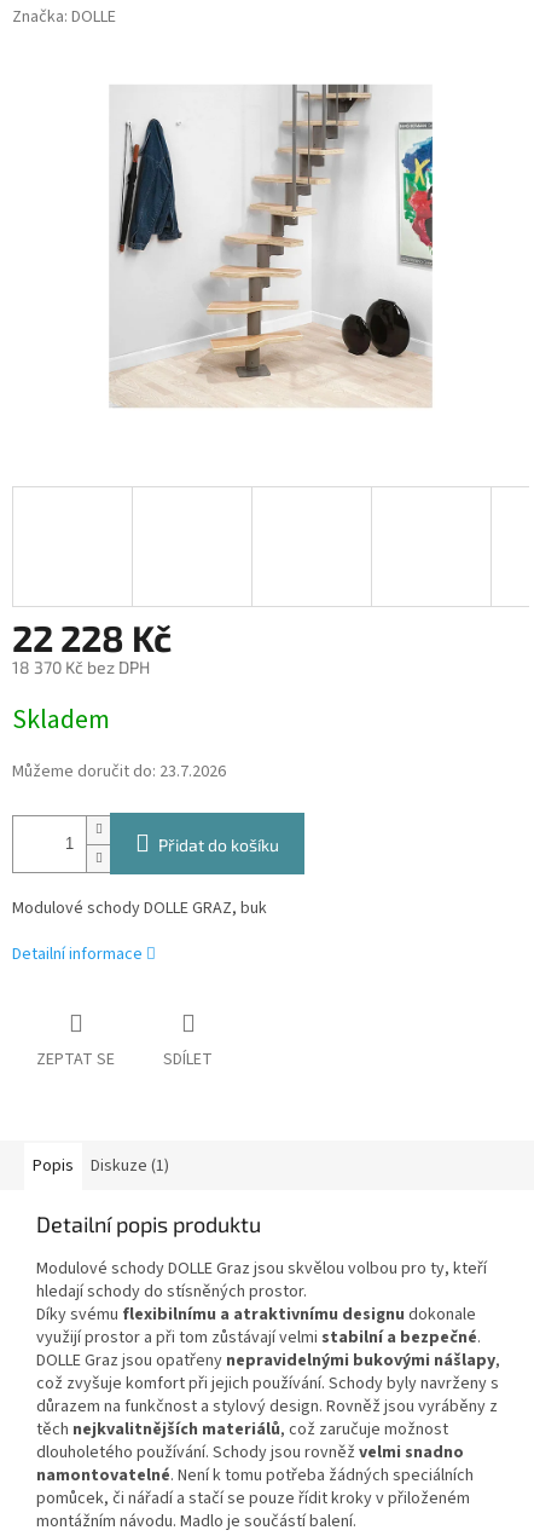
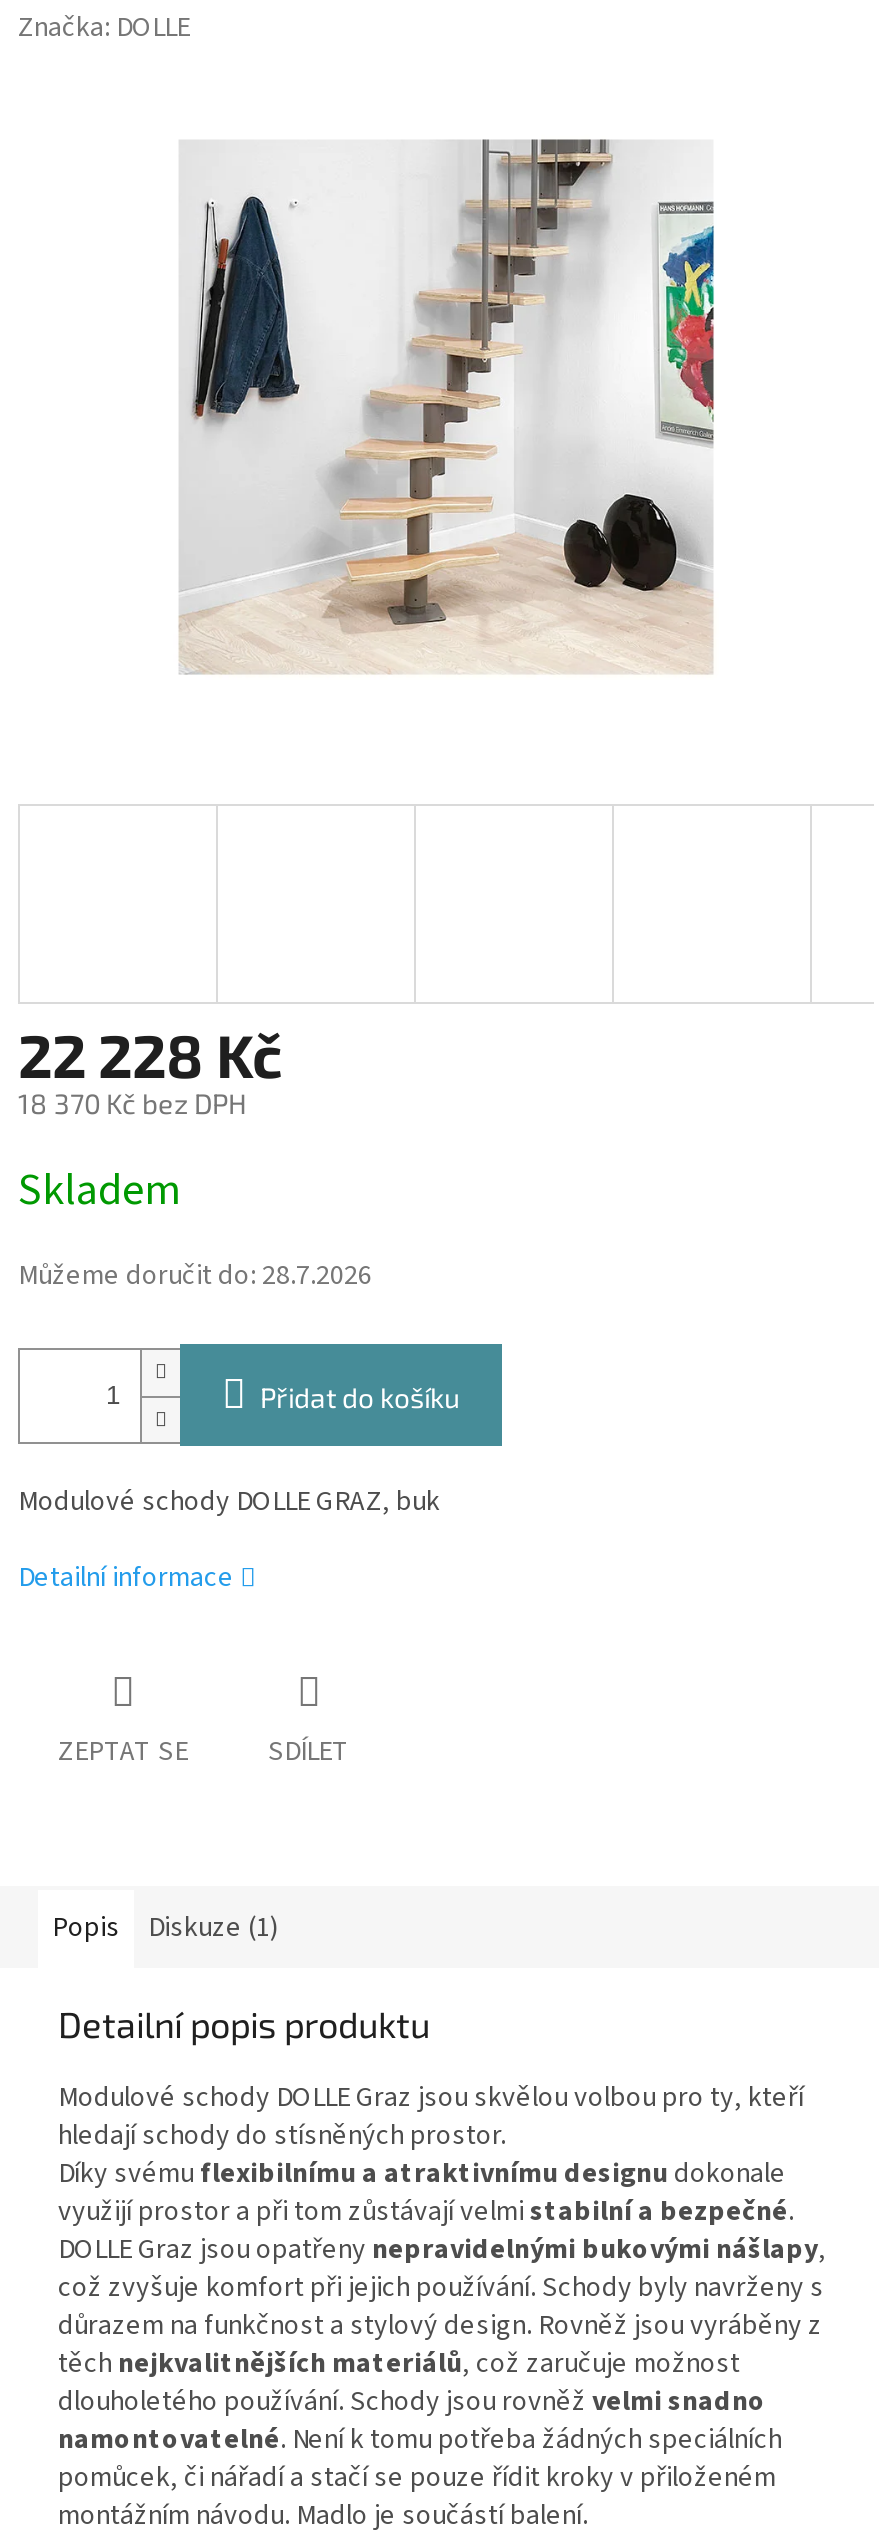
- Můžeme doručit do: 23.7.2026
+ Můžeme doručit do: 28.7.2026
